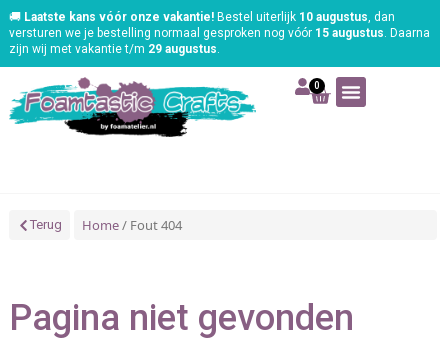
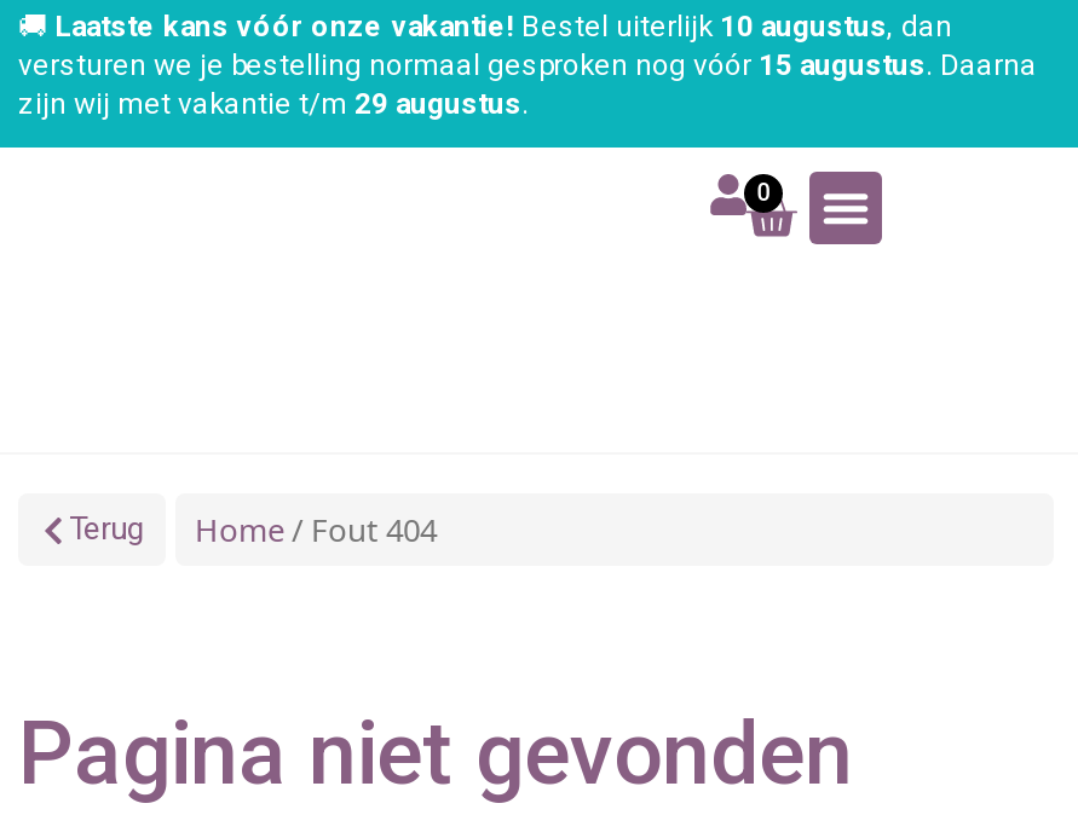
- [image]
